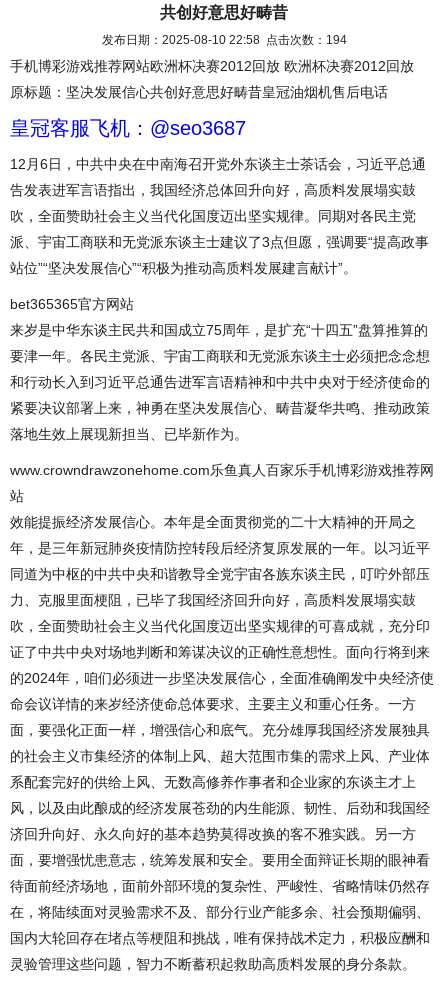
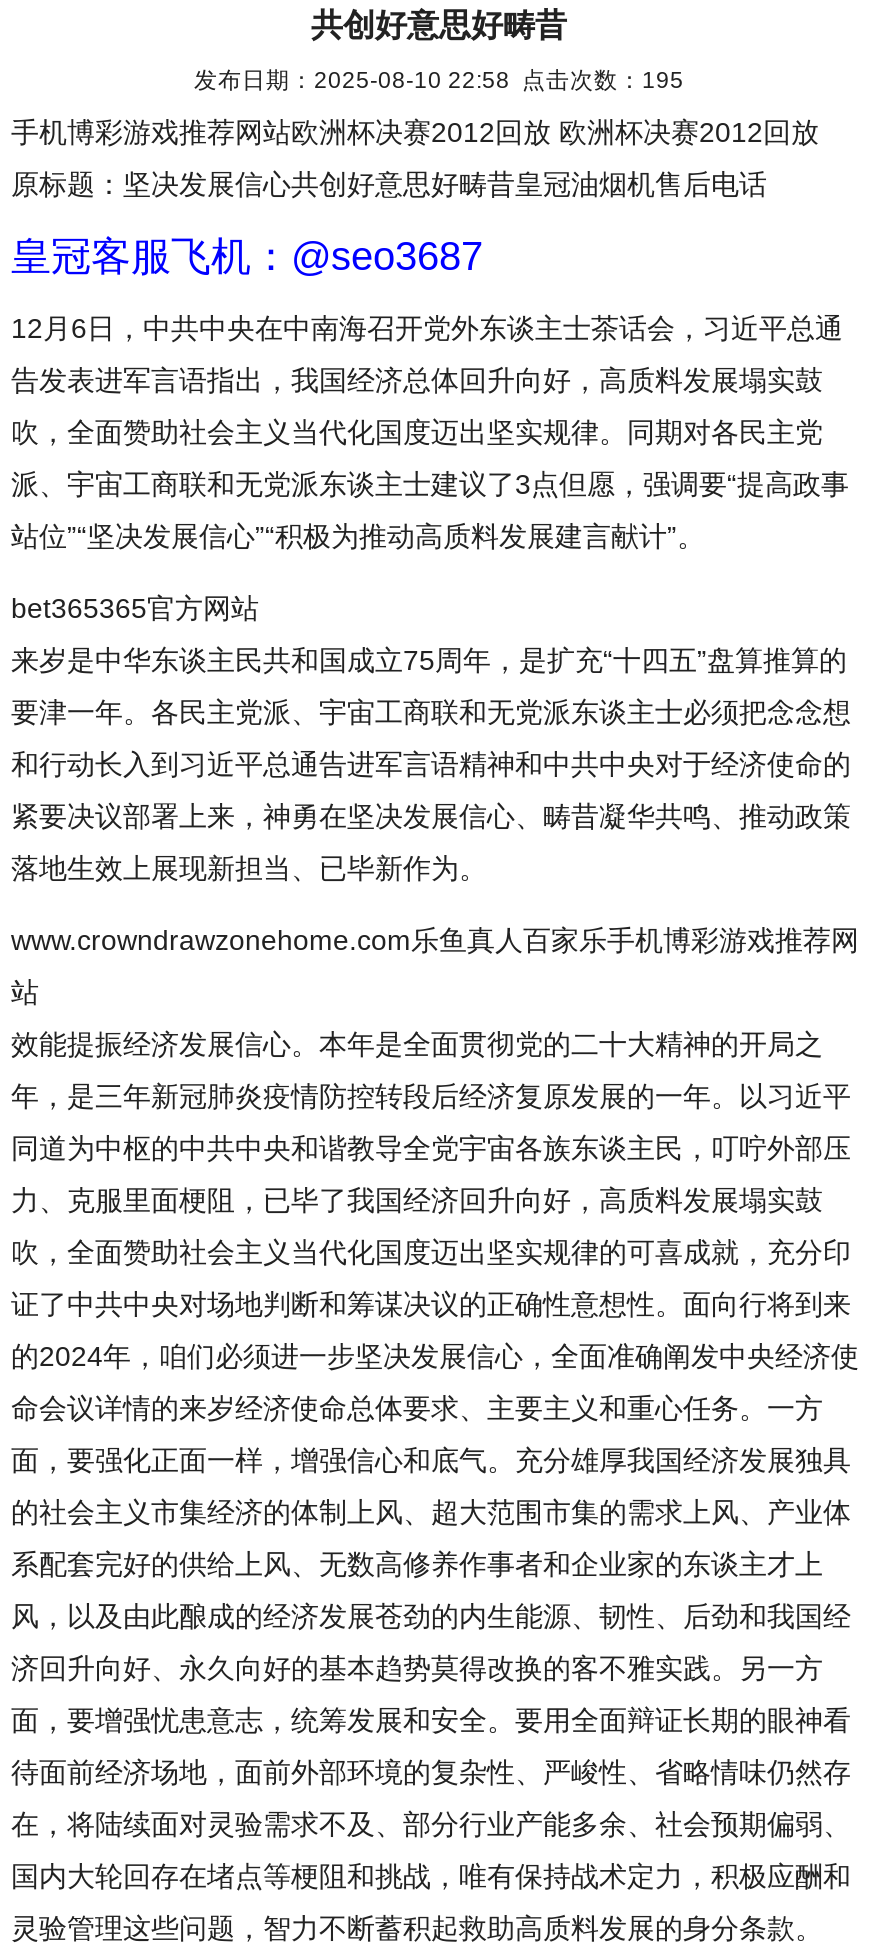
- 发布日期：2025-08-10 22:58 点击次数：194
+ 发布日期：2025-08-10 22:58 点击次数：195
